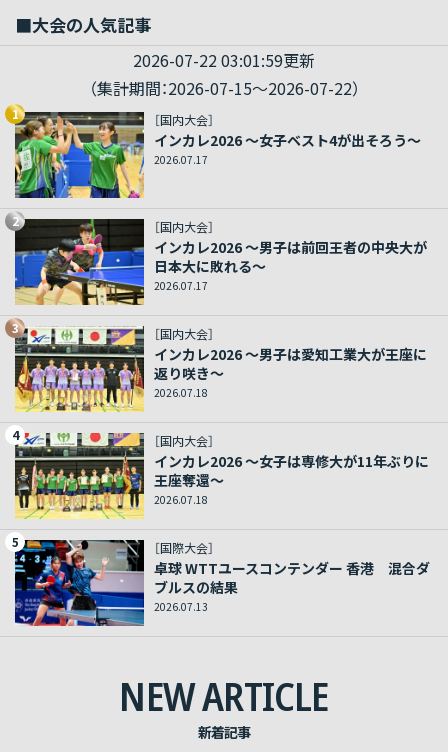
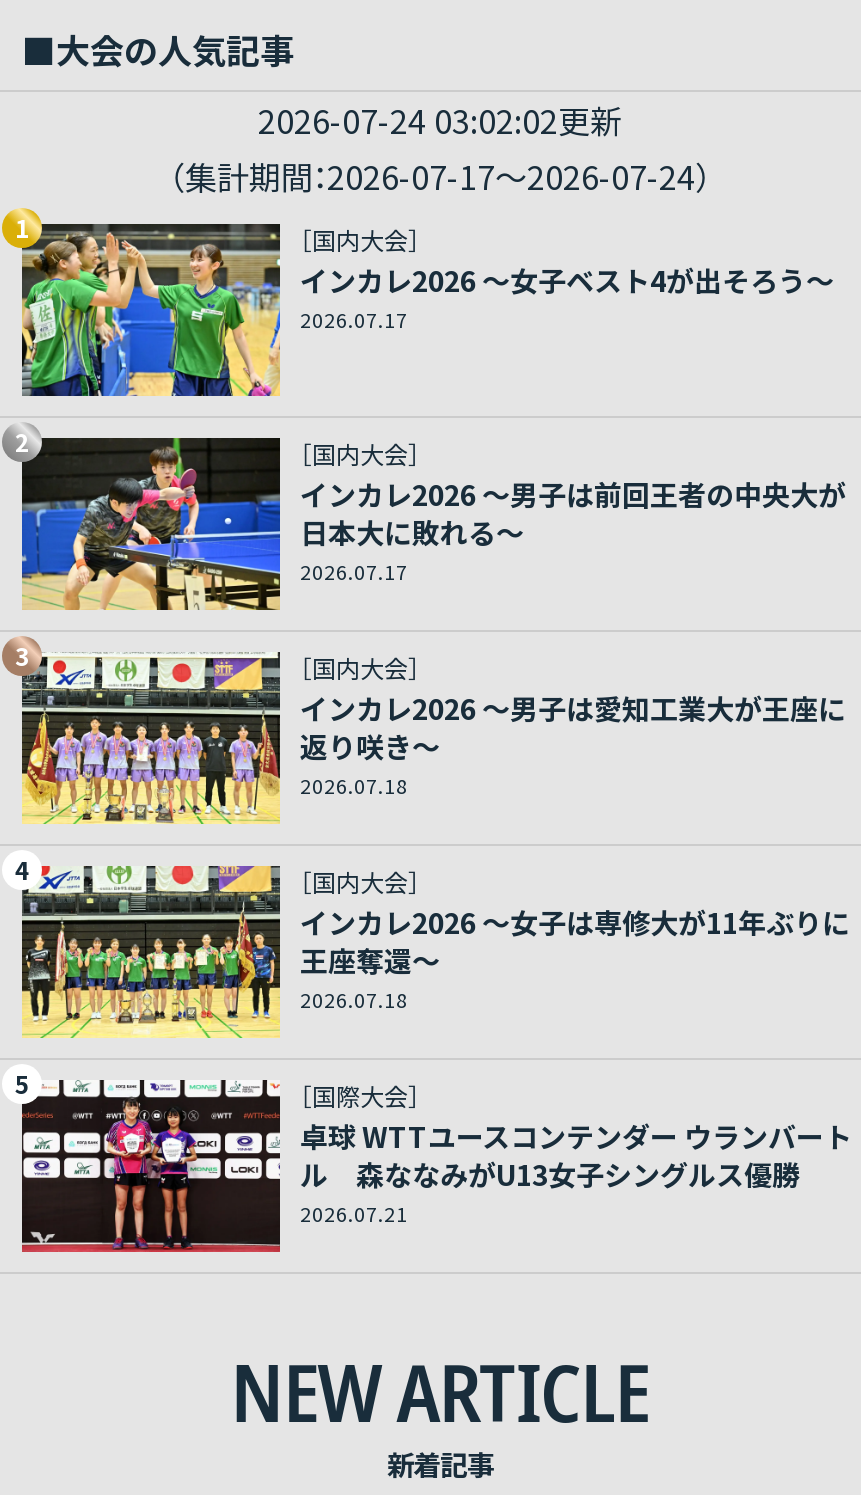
- 2026-07-22 03:01:59更新
+ 2026-07-24 03:02:02更新

- （集計期間：2026-07-15～2026-07-22）
+ （集計期間：2026-07-17～2026-07-24）

- [image]
- 卓球 WTTユースコンテンダー 香港 混合ダ
- ブルスの結果
- 2026.07.13
+ [image]
+ 卓球 WTTユースコンテンダー ウランバート
+ ル 森ななみがU13女子シングルス優勝
+ 2026.07.21
